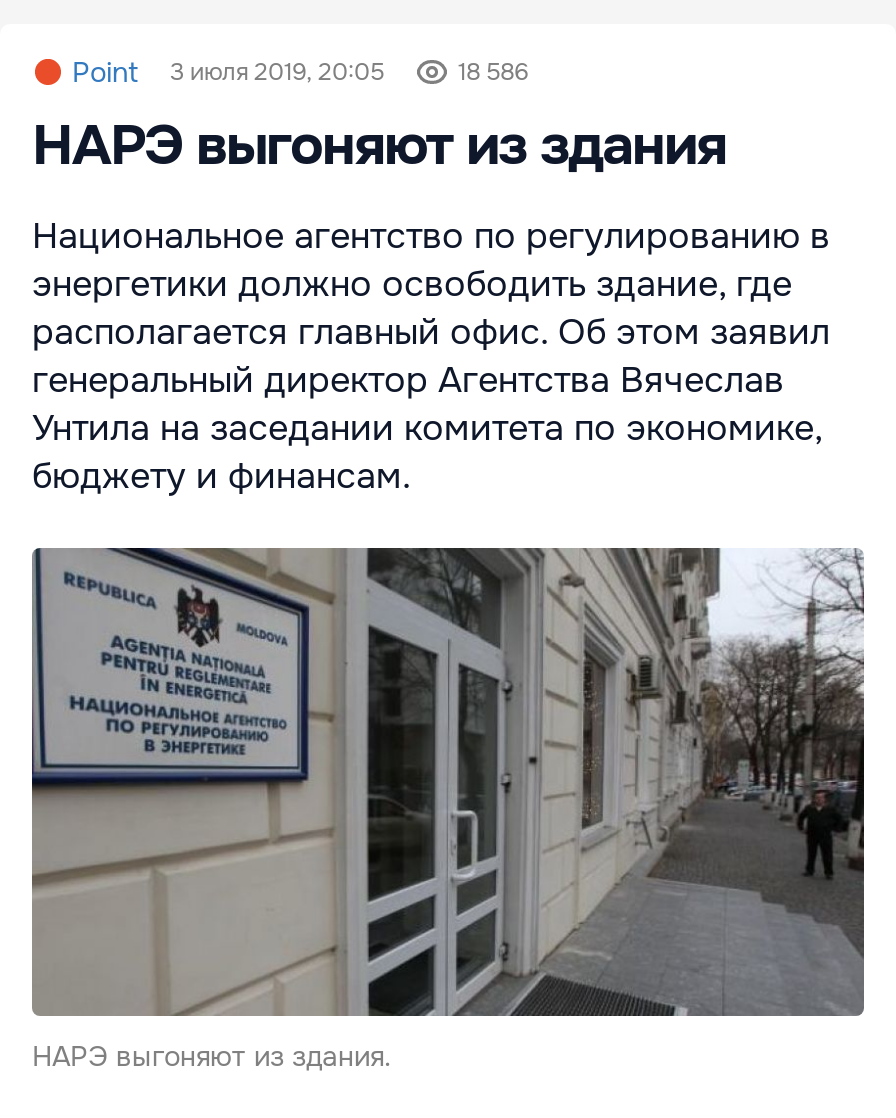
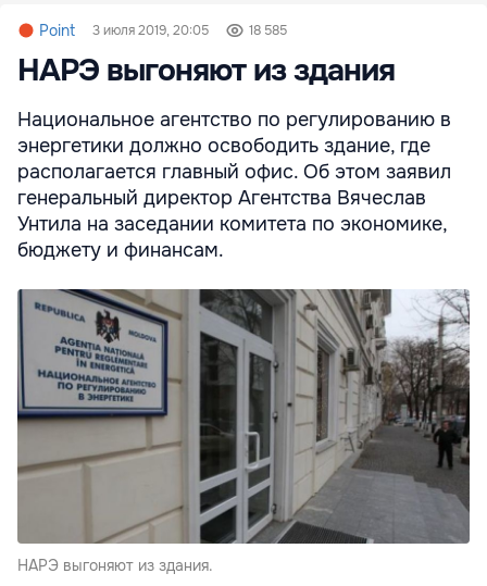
- 18 586
+ 18 585
